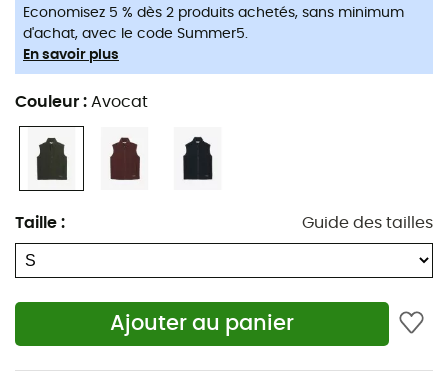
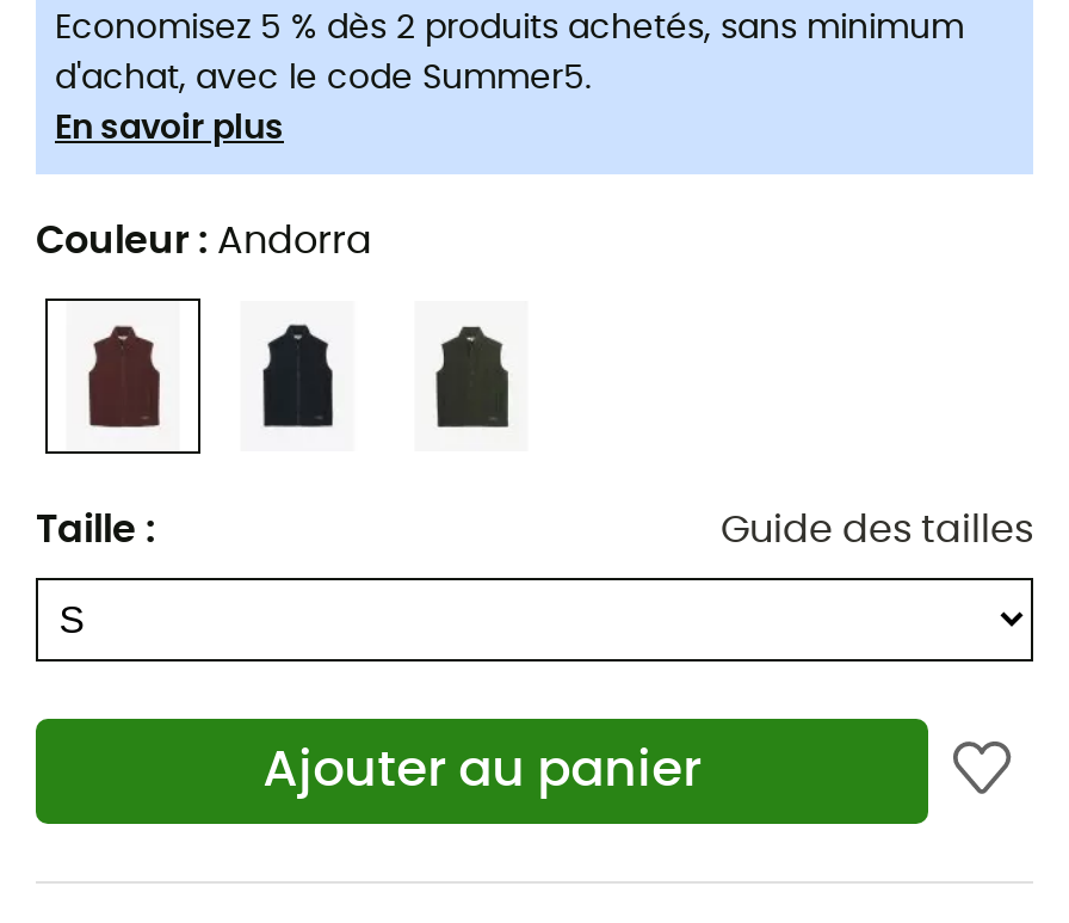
- Couleur: Avocat
+ Couleur: Andorra
